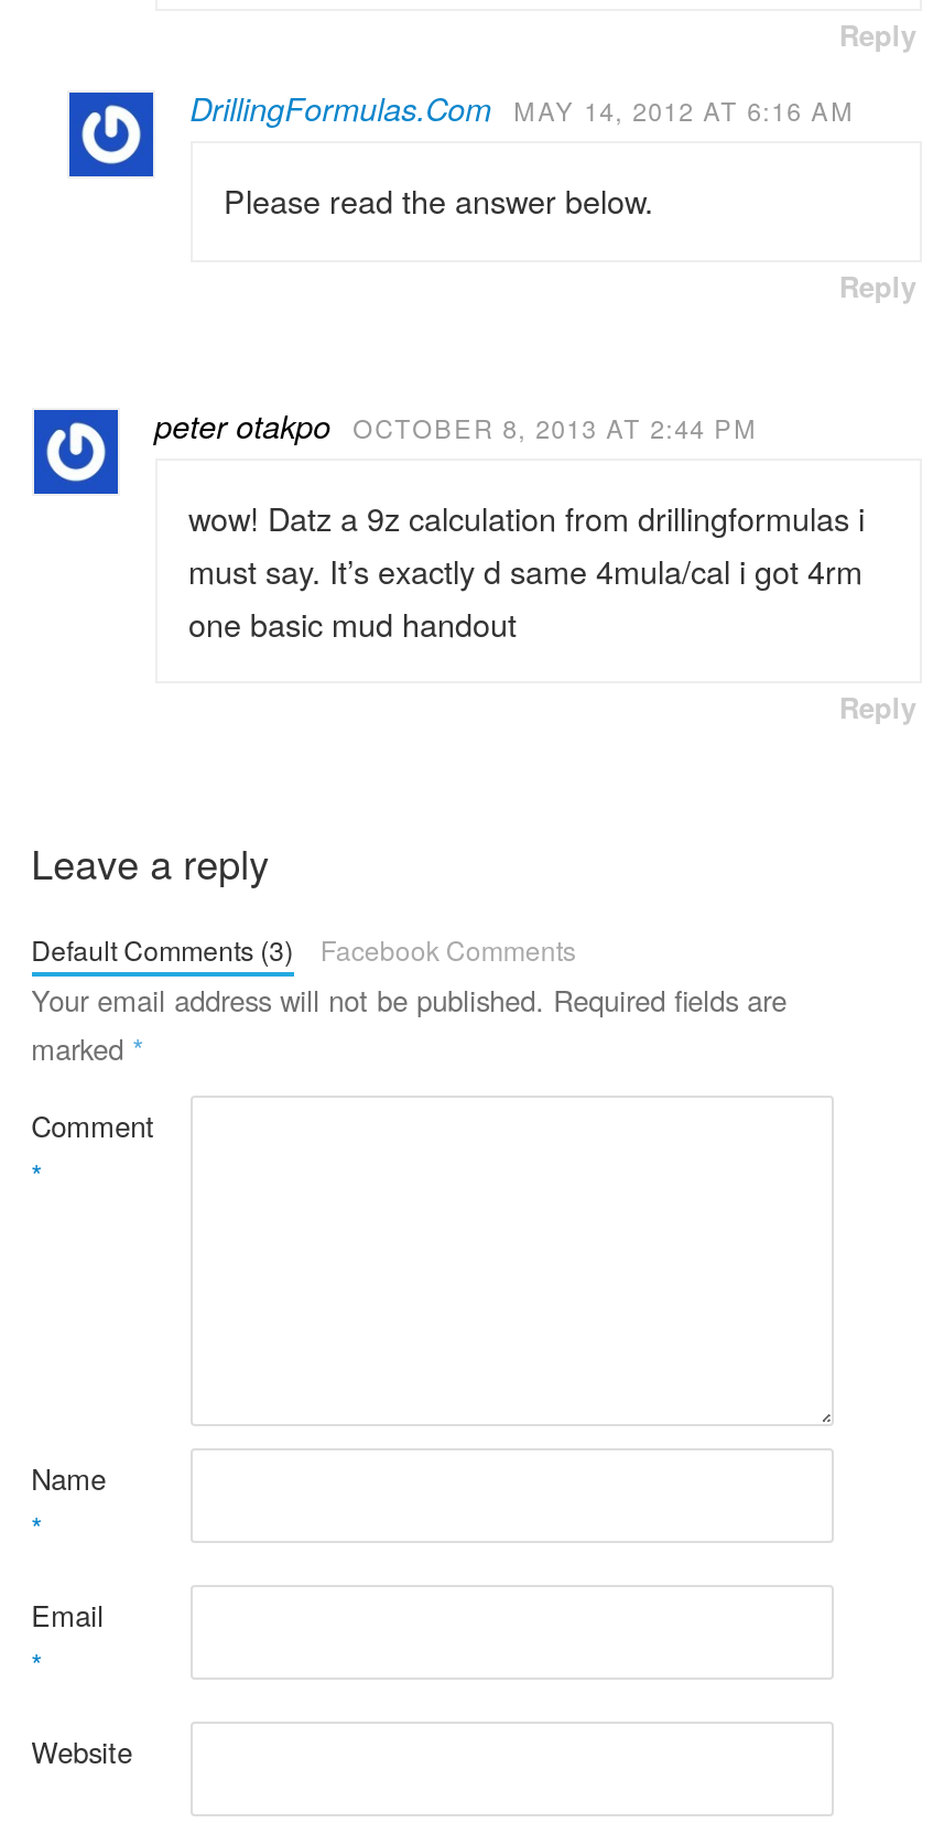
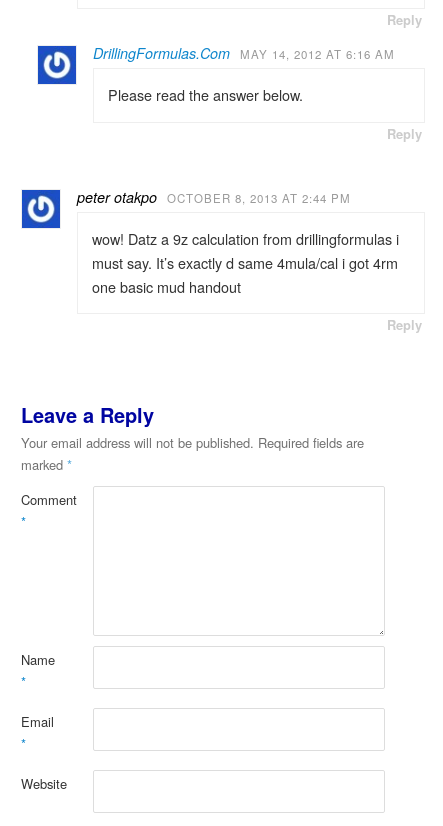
- Leave a reply
- Default Comments (3)
- Facebook Comments
+ Leave a Reply
